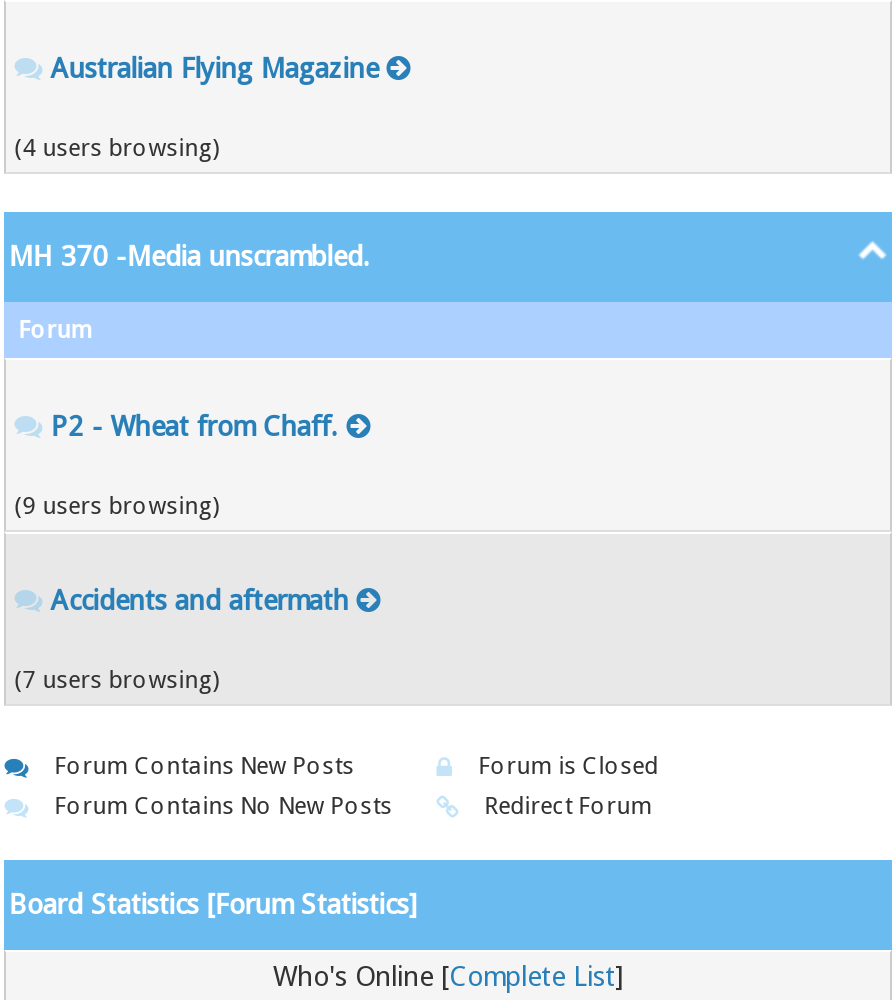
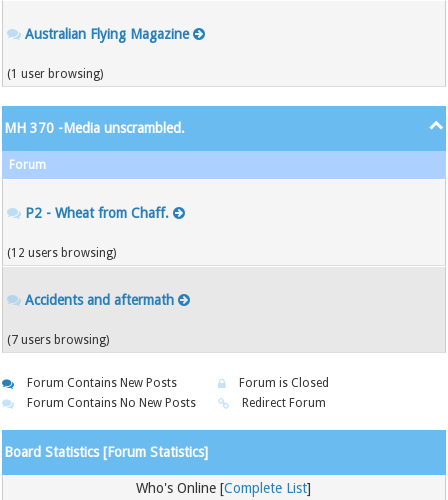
- (4 users browsing)
+ (1 user browsing)

- (9 users browsing)
+ (12 users browsing)
